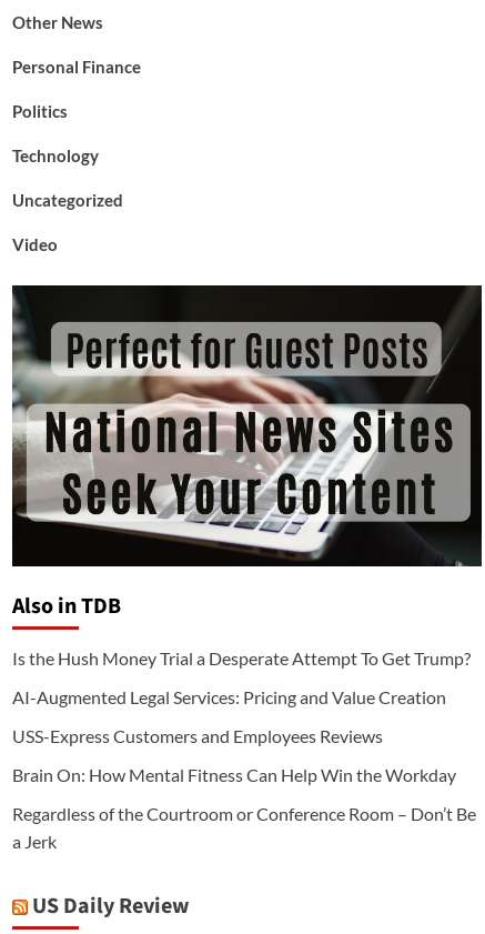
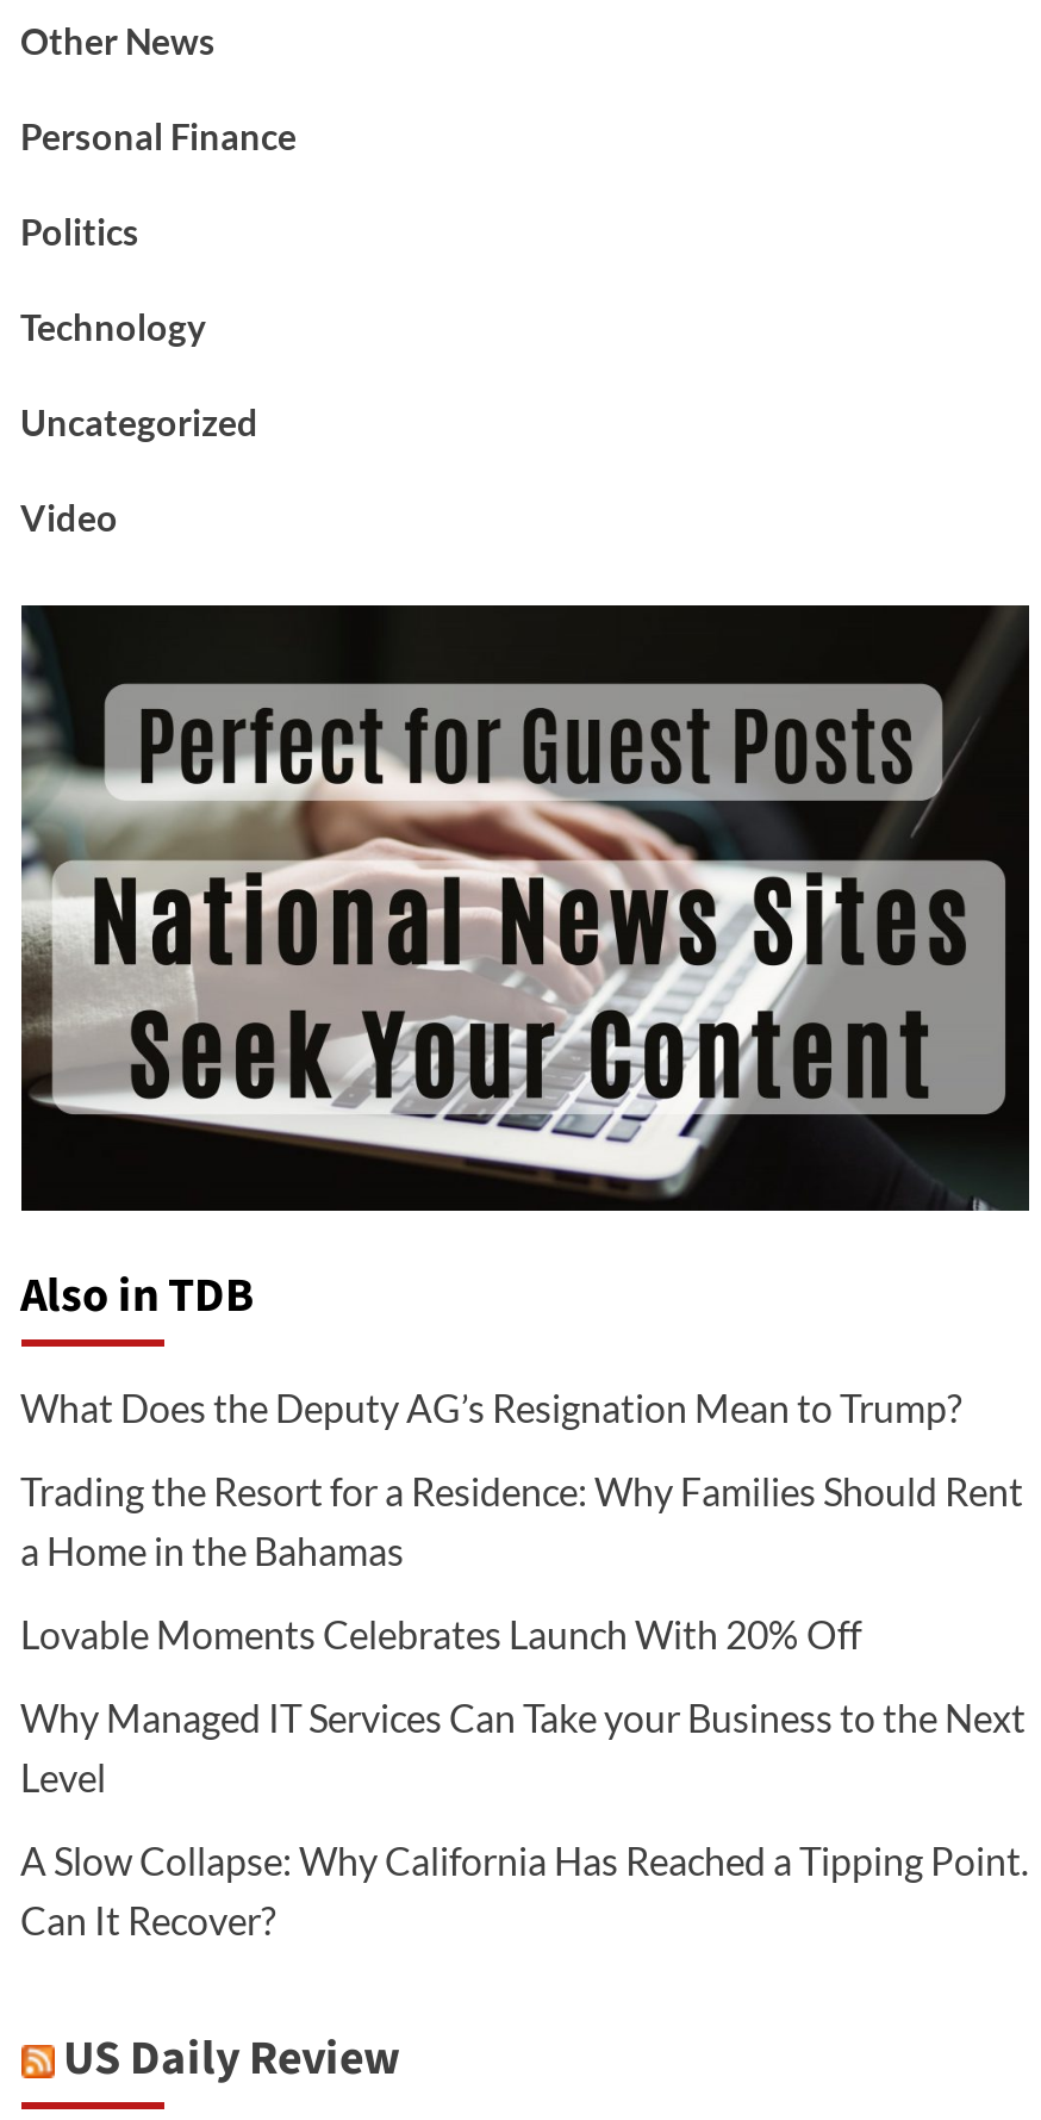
- Is the Hush Money Trial a Desperate Attempt To Get Trump?
+ What Does the Deputy AG’s Resignation Mean to Trump?

- AI-Augmented Legal Services: Pricing and Value Creation
+ Trading the Resort for a Residence: Why Families Should Rent
+ a Home in the Bahamas

- USS-Express Customers and Employees Reviews
+ Lovable Moments Celebrates Launch With 20% Off

- Brain On: How Mental Fitness Can Help Win the Workday
+ Why Managed IT Services Can Take your Business to the Next
+ Level

- Regardless of the Courtroom or Conference Room – Don’t Be
- a Jerk
+ A Slow Collapse: Why California Has Reached a Tipping Point.
+ Can It Recover?
